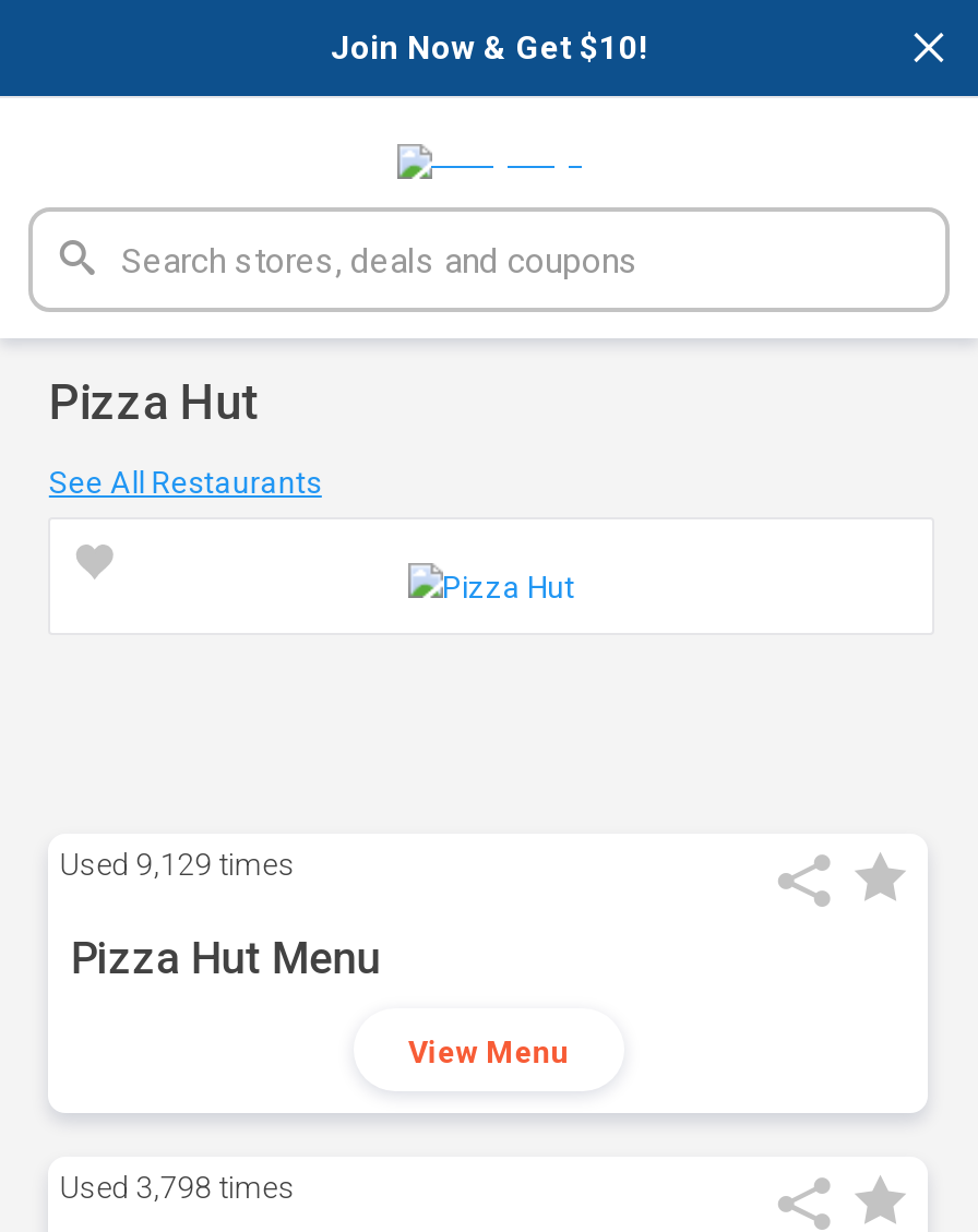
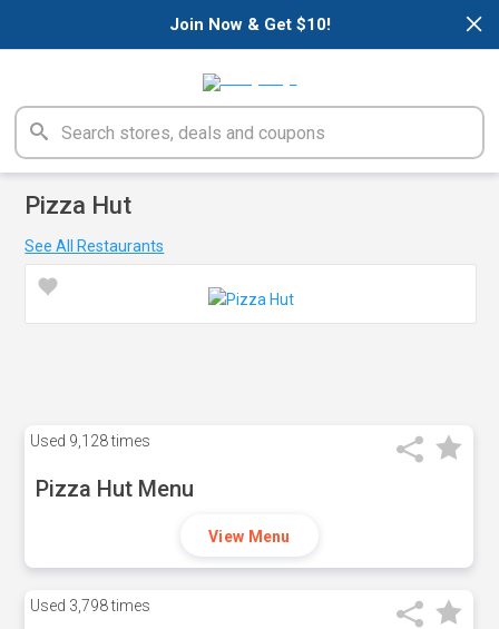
- Used 9,129 times
+ Used 9,128 times
